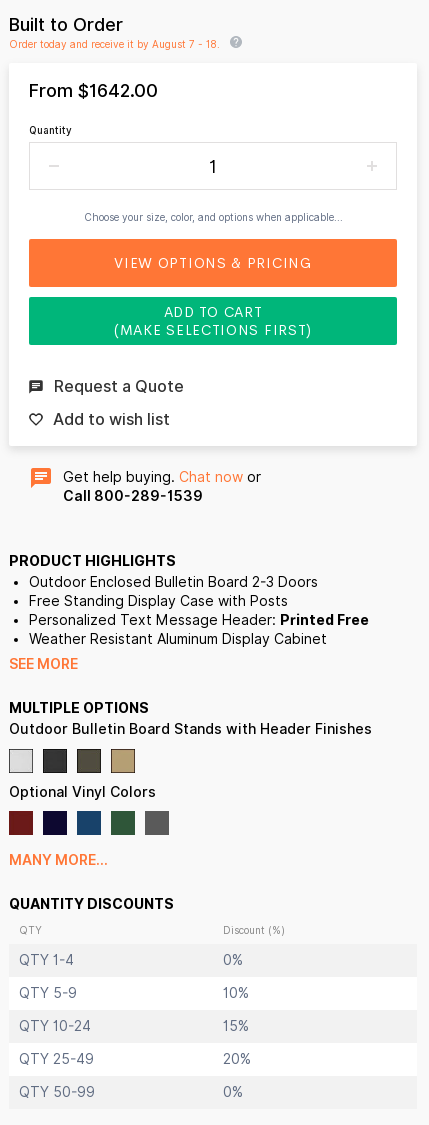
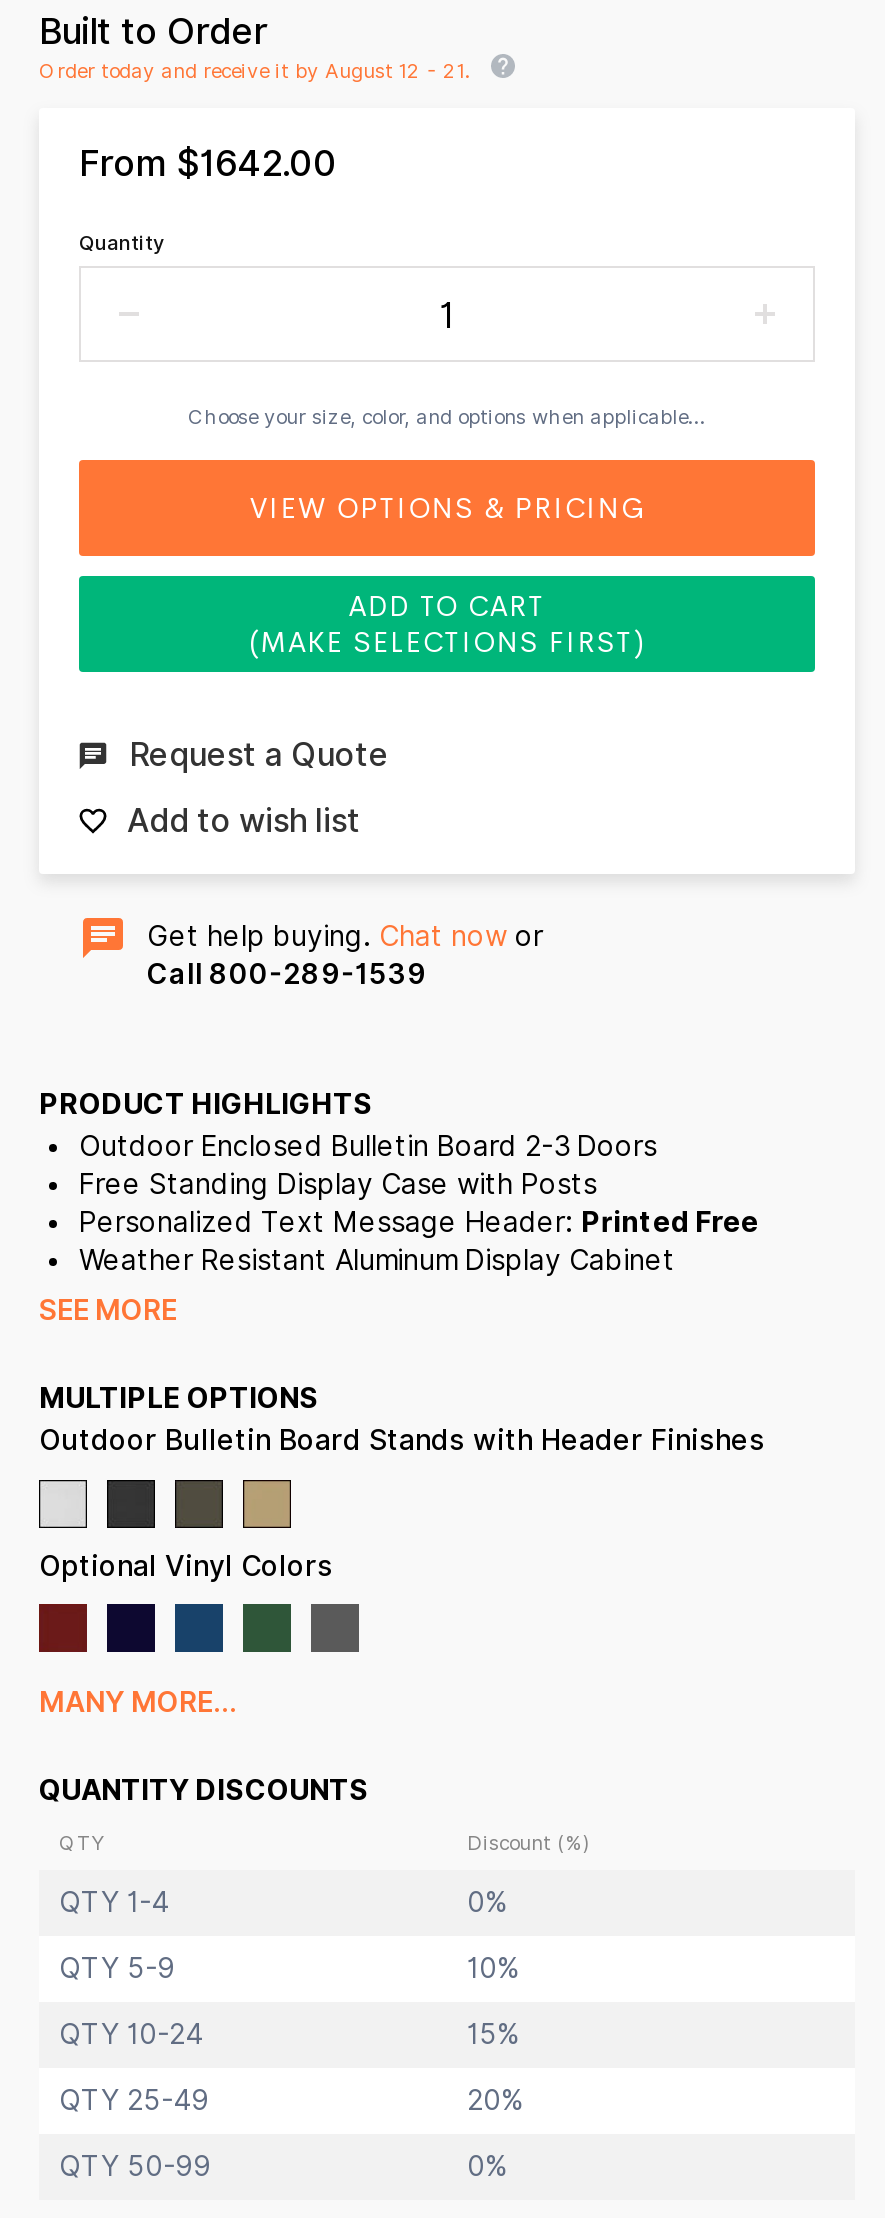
- Order today and receive it by August 7 - 18.
+ Order today and receive it by August 12 - 21.
